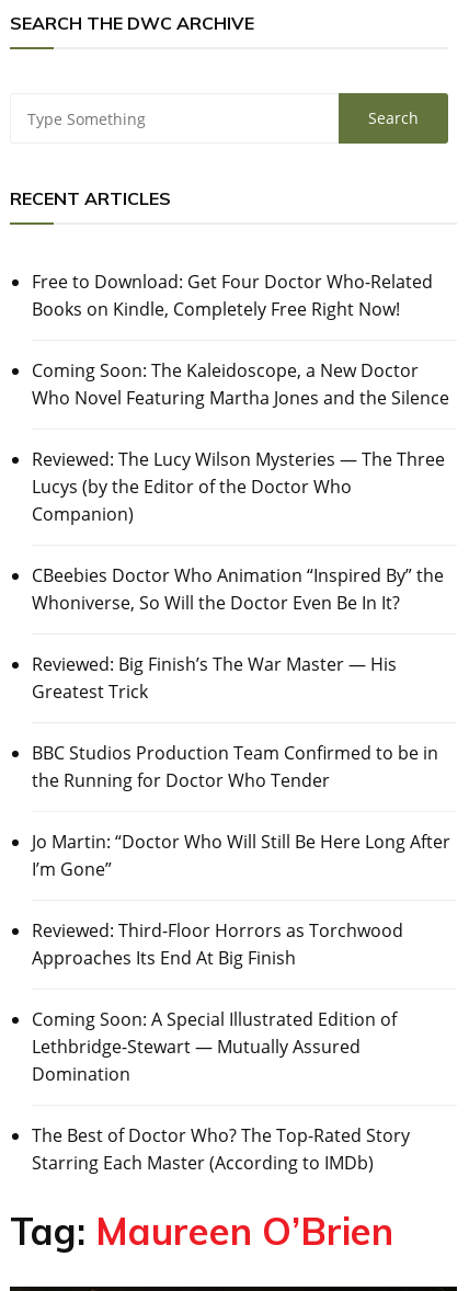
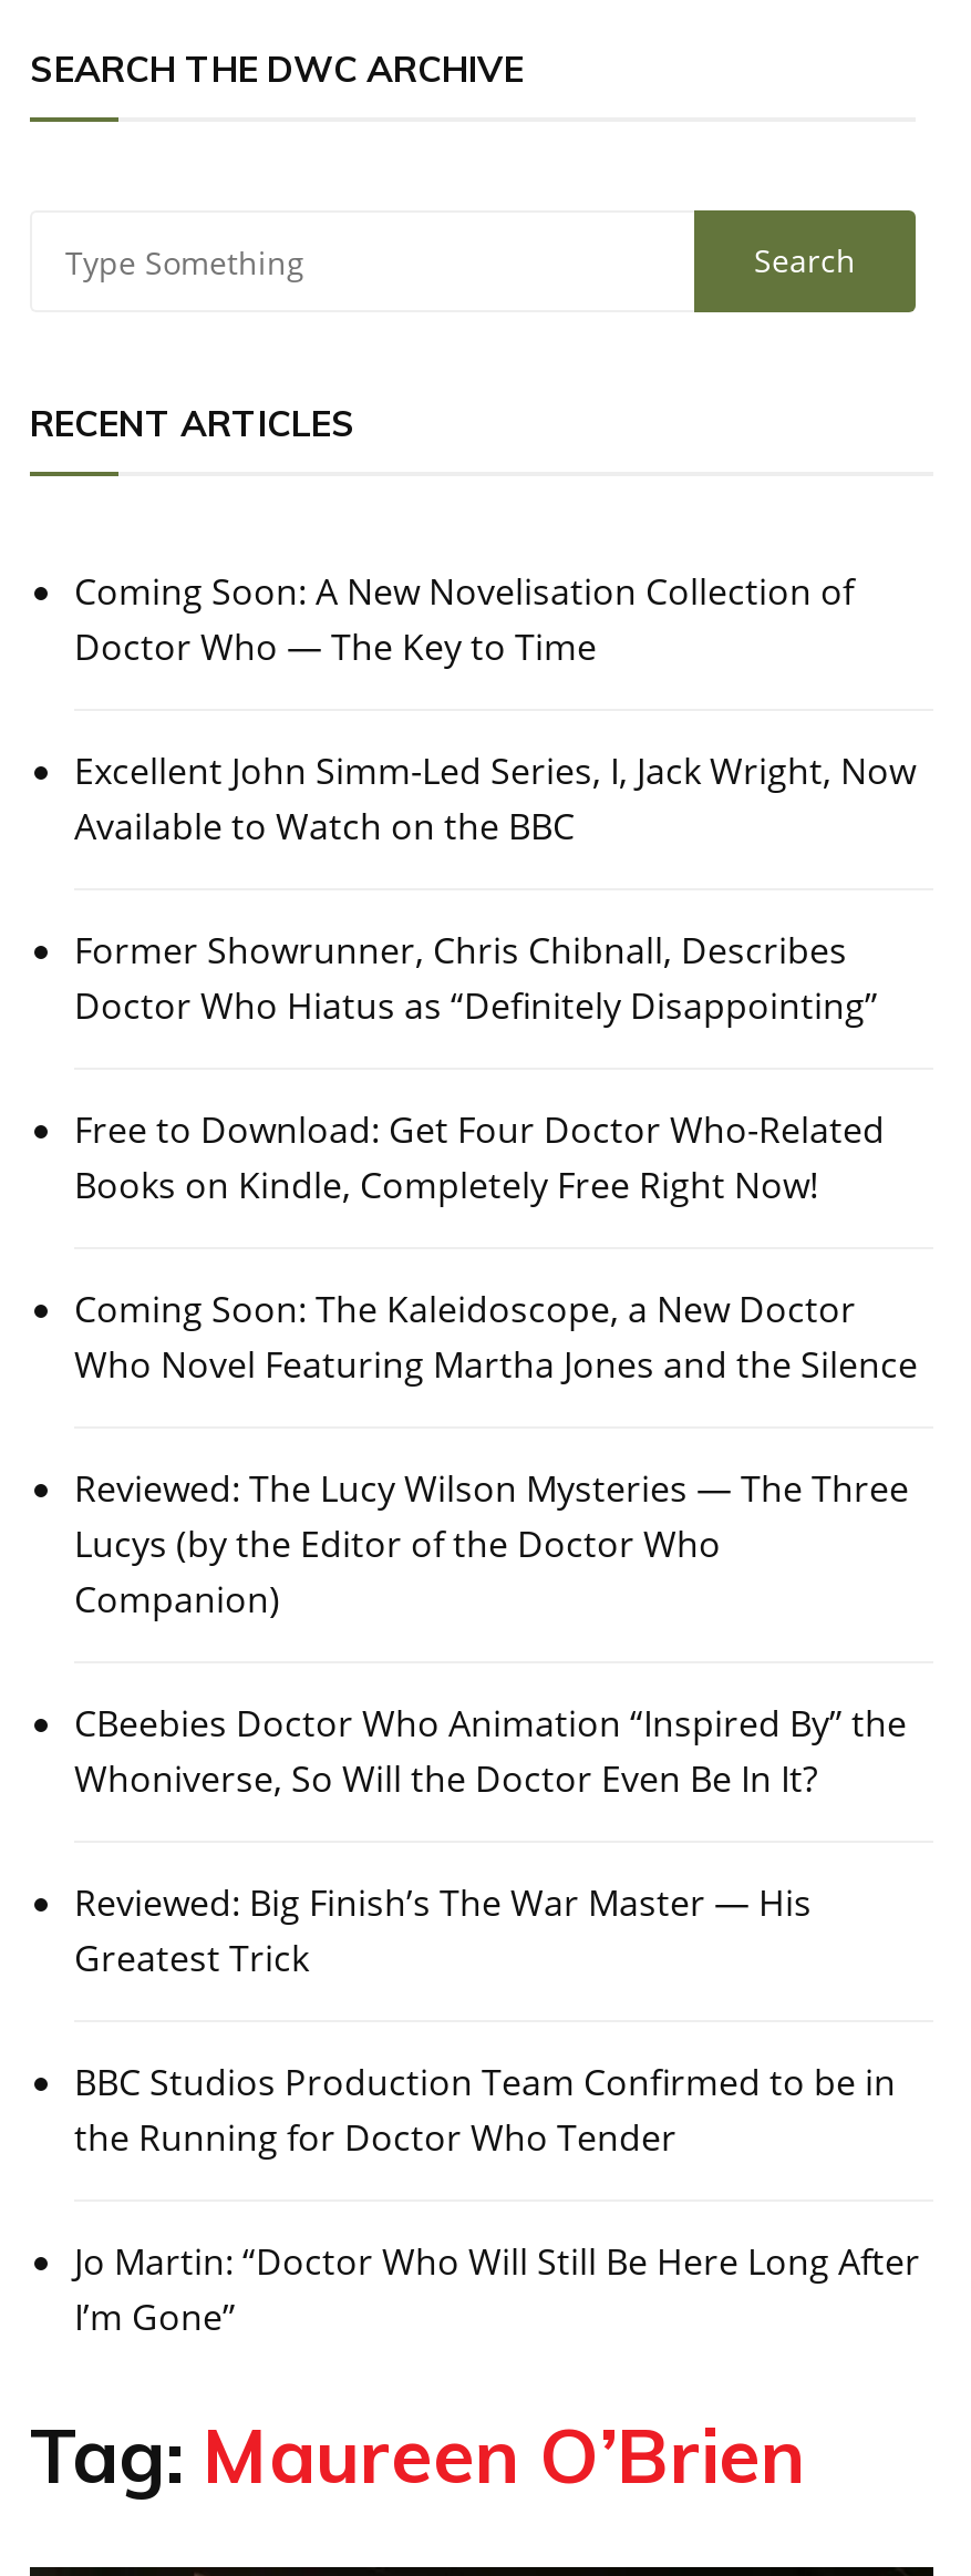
+ Coming Soon: A New Novelisation Collection of
+ Doctor Who — The Key to Time
+ Excellent John Simm-Led Series, I, Jack Wright, Now
+ Available to Watch on the BBC
+ Former Showrunner, Chris Chibnall, Describes
+ Doctor Who Hiatus as “Definitely Disappointing”

moved down: Free to Download: Get Four Doctor Who-Related | Books on Kindle, Completely Free Right Now! | Coming Soon: The Kaleidoscope, a New Doctor | ... | Jo Martin: “Doctor Who Will Still Be Here Long After | I’m Gone”

- Reviewed: Third-Floor Horrors as Torchwood
- Approaches Its End At Big Finish
- Coming Soon: A Special Illustrated Edition of
- Lethbridge-Stewart — Mutually Assured
- Domination
- The Best of Doctor Who? The Top-Rated Story
- Starring Each Master (According to IMDb)
